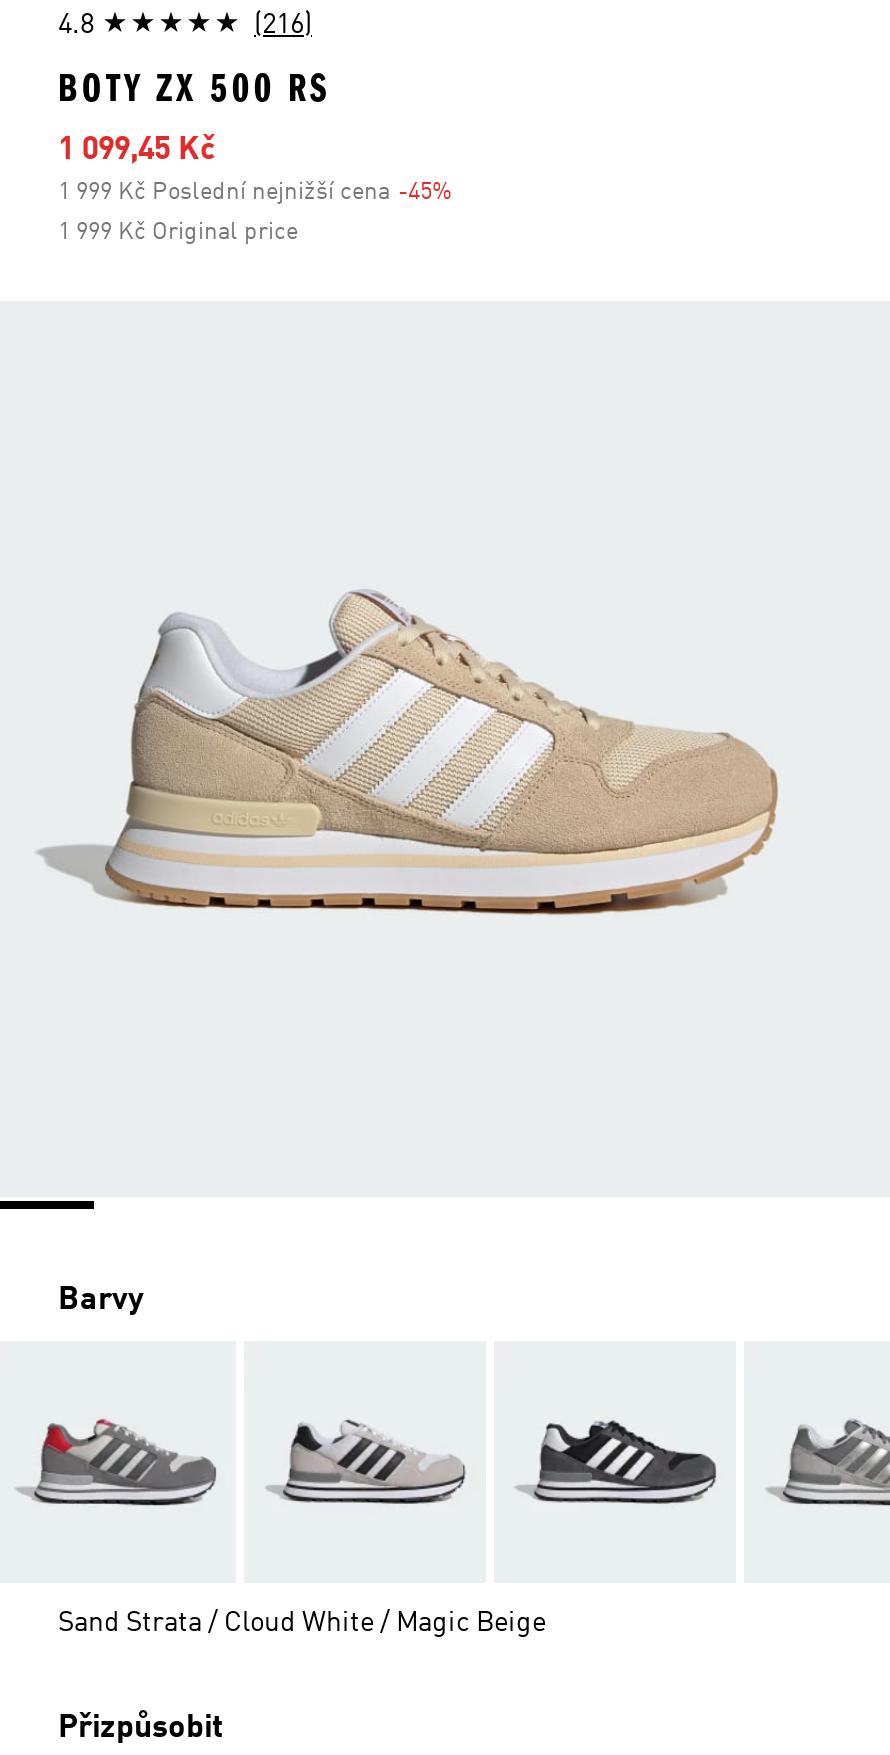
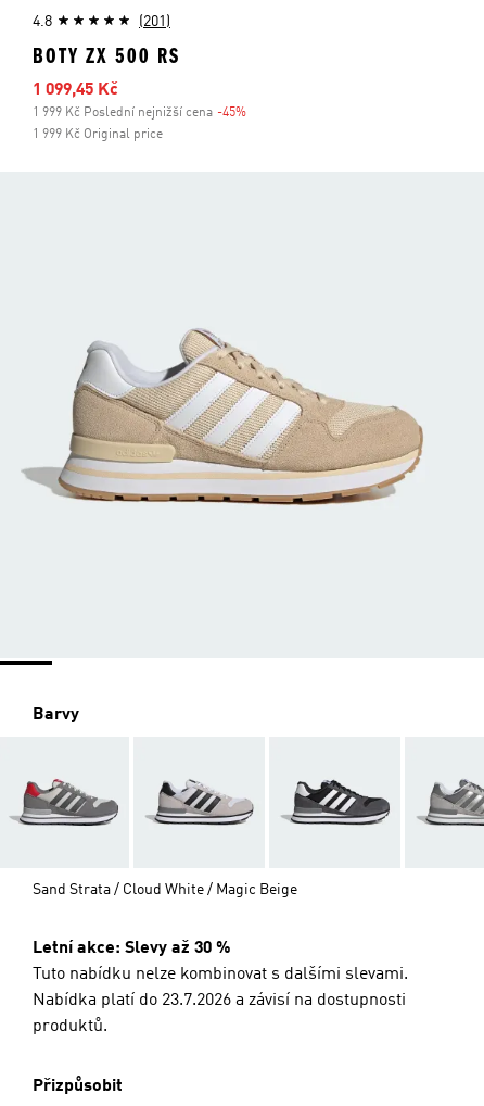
- (216)
+ (201)

+ Letní akce: Slevy až 30 %
+ Tuto nabídku nelze kombinovat s dalšími slevami.
+ Nabídka platí do 23.7.2026 a závisí na dostupnosti
+ produktů.
